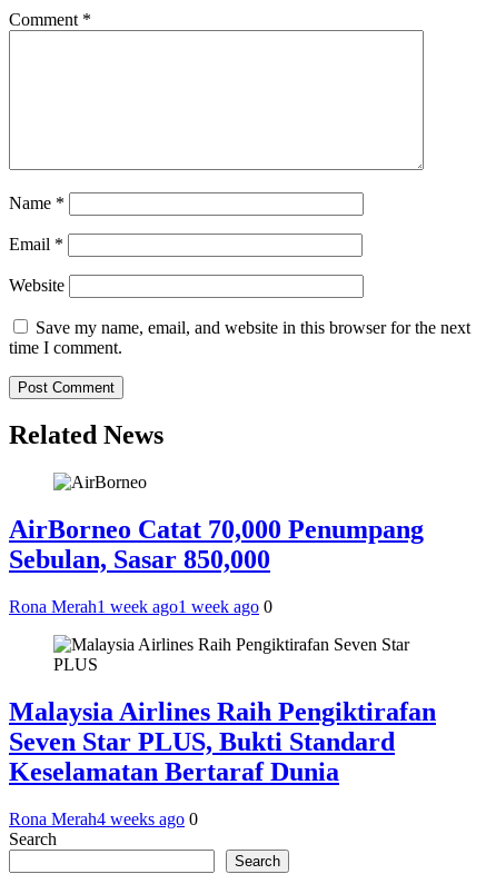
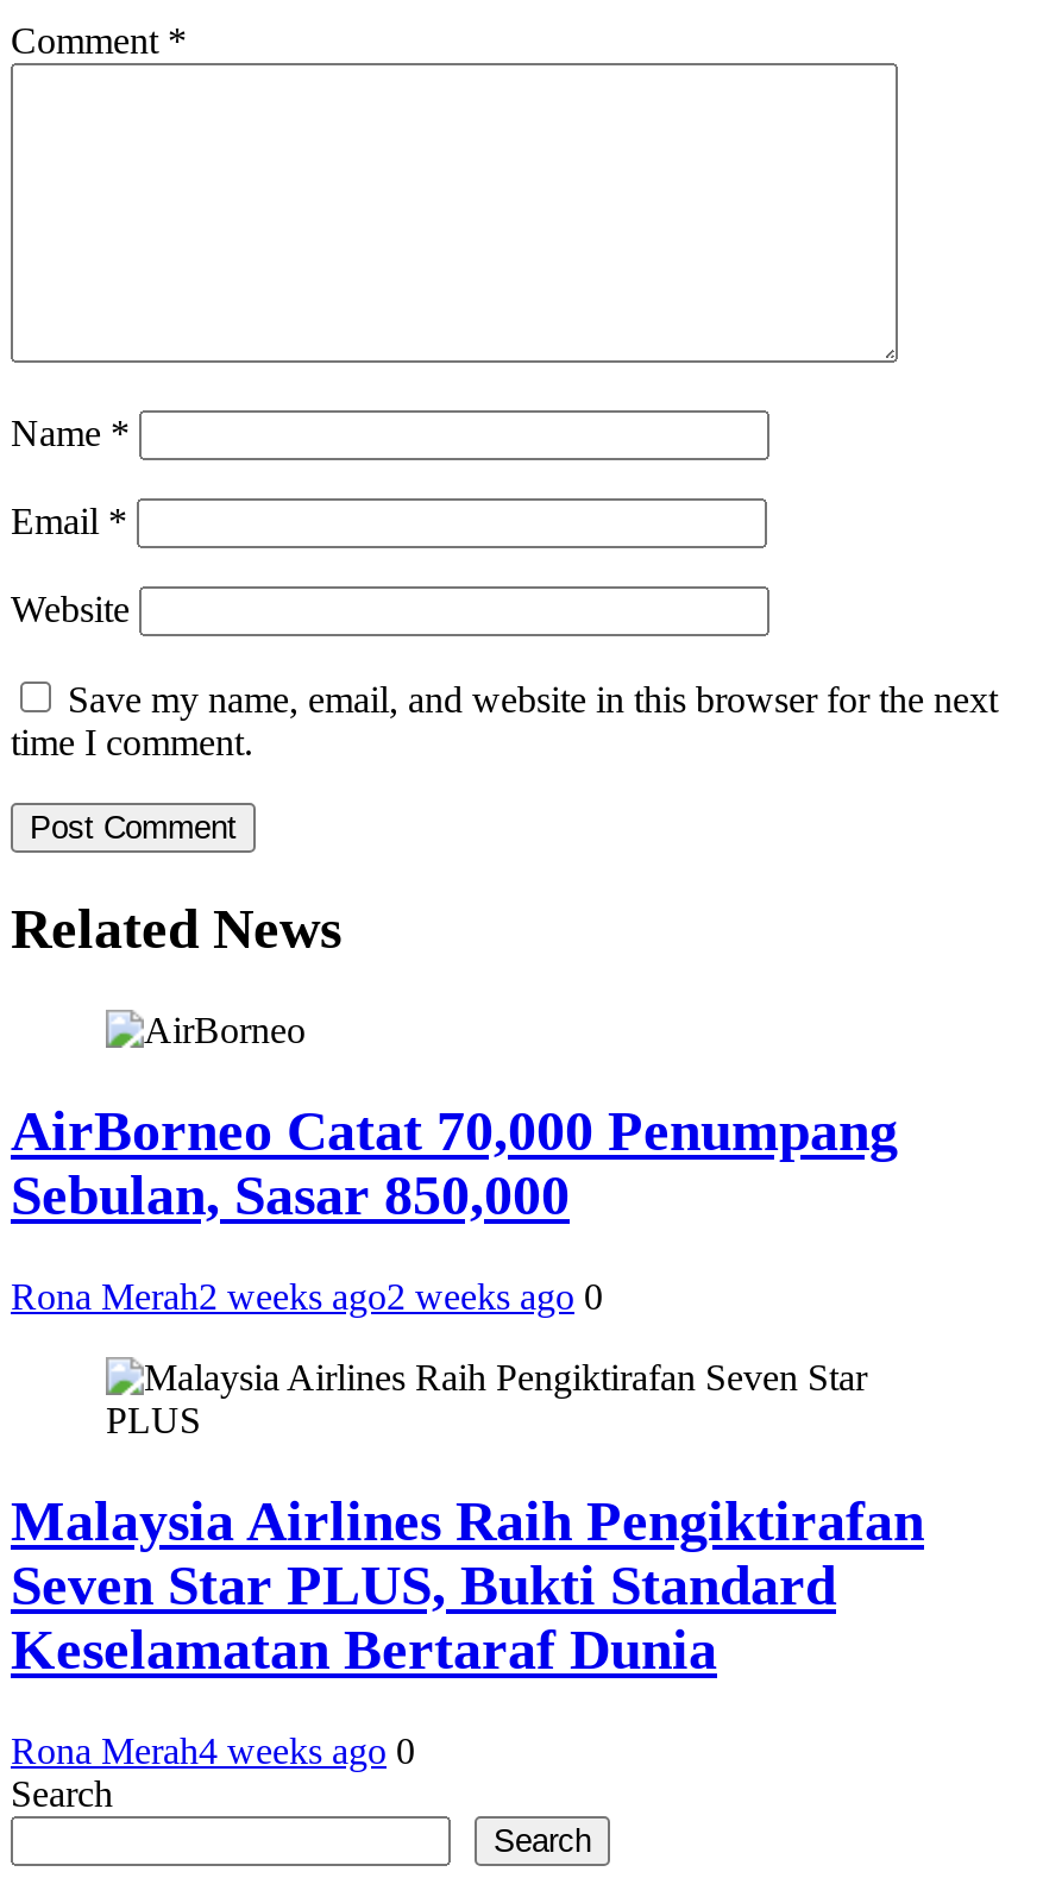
- Rona Merah1 week ago1 week ago 0
+ Rona Merah2 weeks ago2 weeks ago 0
